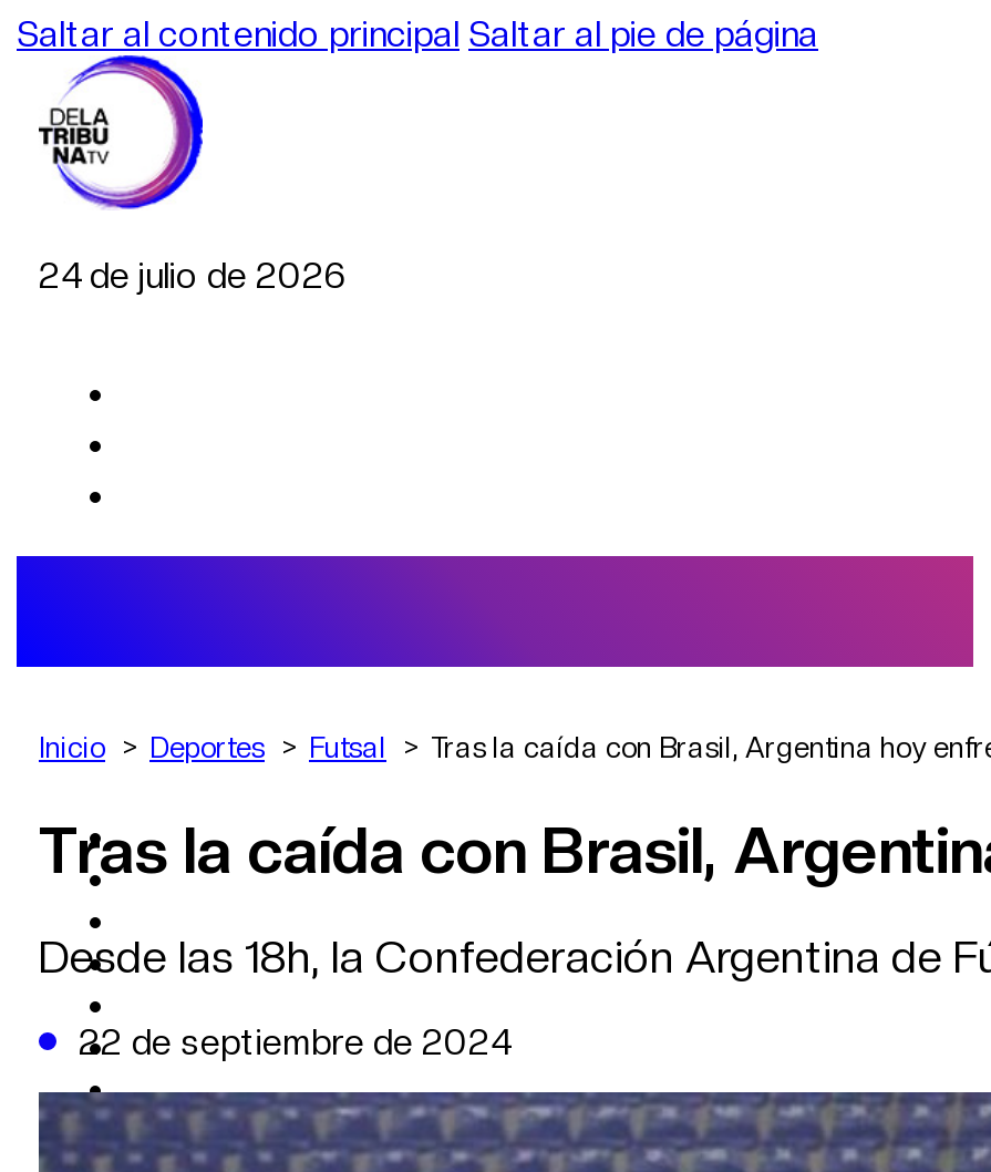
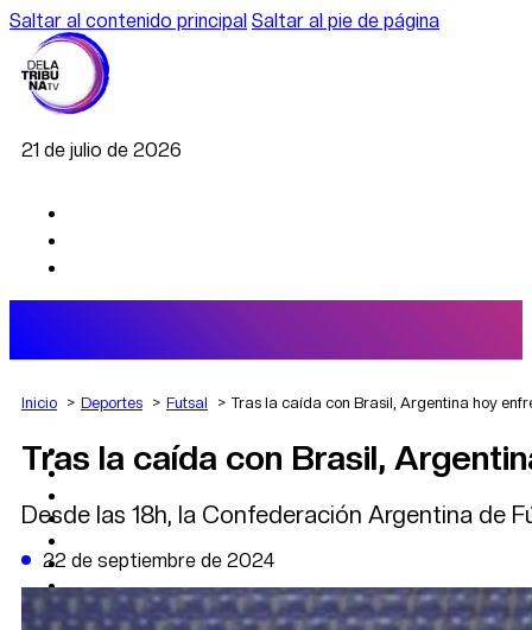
- 24 de julio de 2026
+ 21 de julio de 2026
